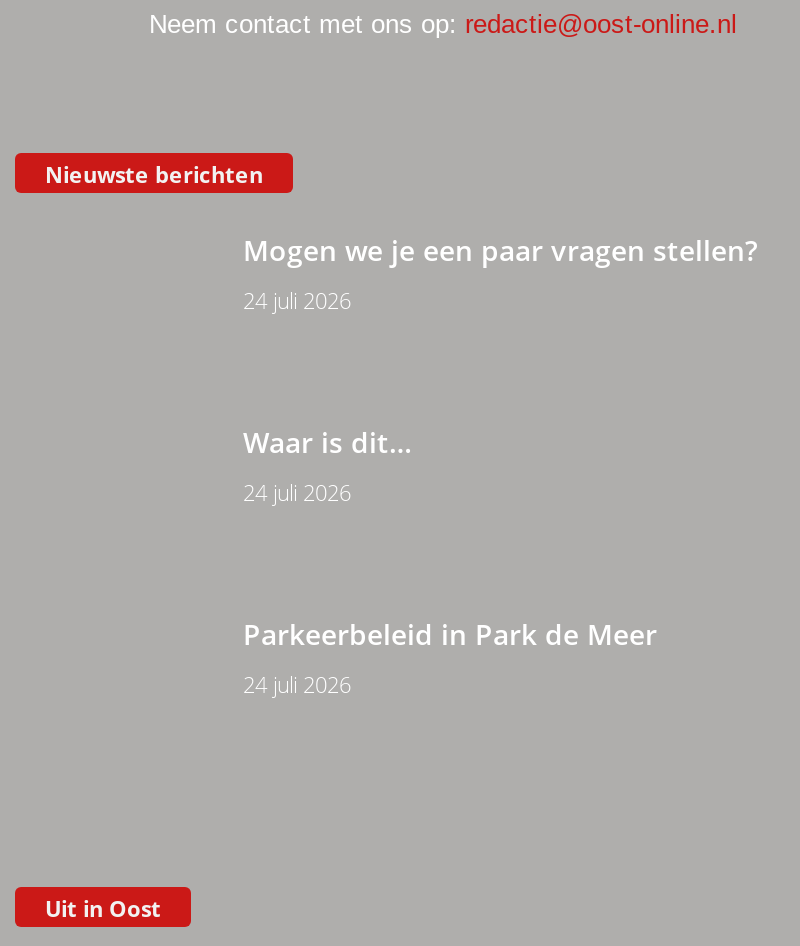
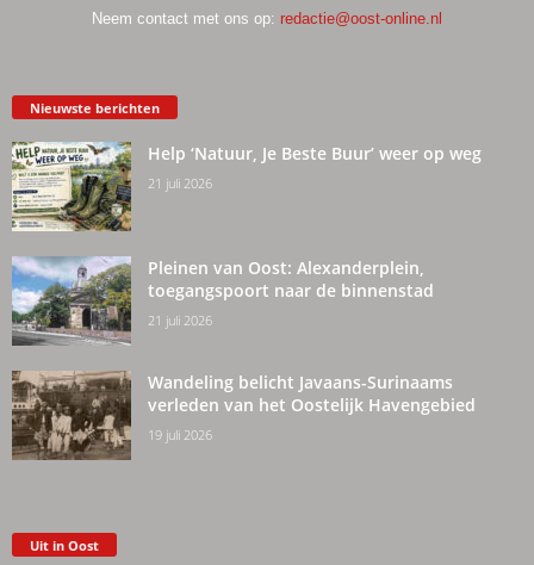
+ [image]

+ [image]

+ [image]

- Mogen we je een paar vragen stellen?
- 24 juli 2026
+ Help ‘Natuur, Je Beste Buur’ weer op weg
+ 21 juli 2026

- Waar is dit…
- 24 juli 2026
+ Pleinen van Oost: Alexanderplein,
+ toegangspoort naar de binnenstad
+ 21 juli 2026

- Parkeerbeleid in Park de Meer
- 24 juli 2026
+ Wandeling belicht Javaans-Surinaams
+ verleden van het Oostelijk Havengebied
+ 19 juli 2026
